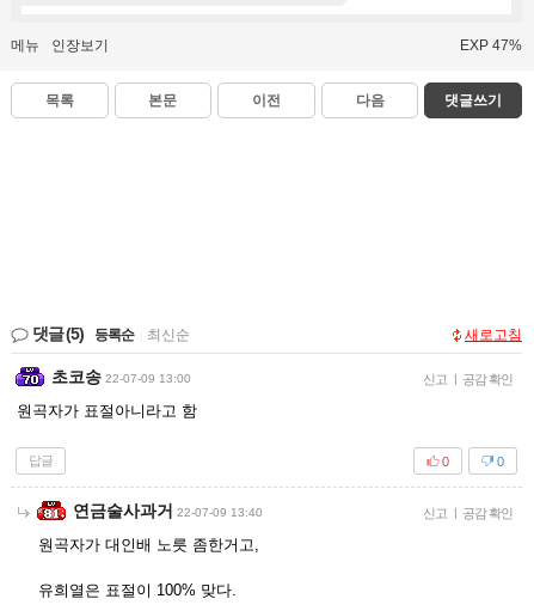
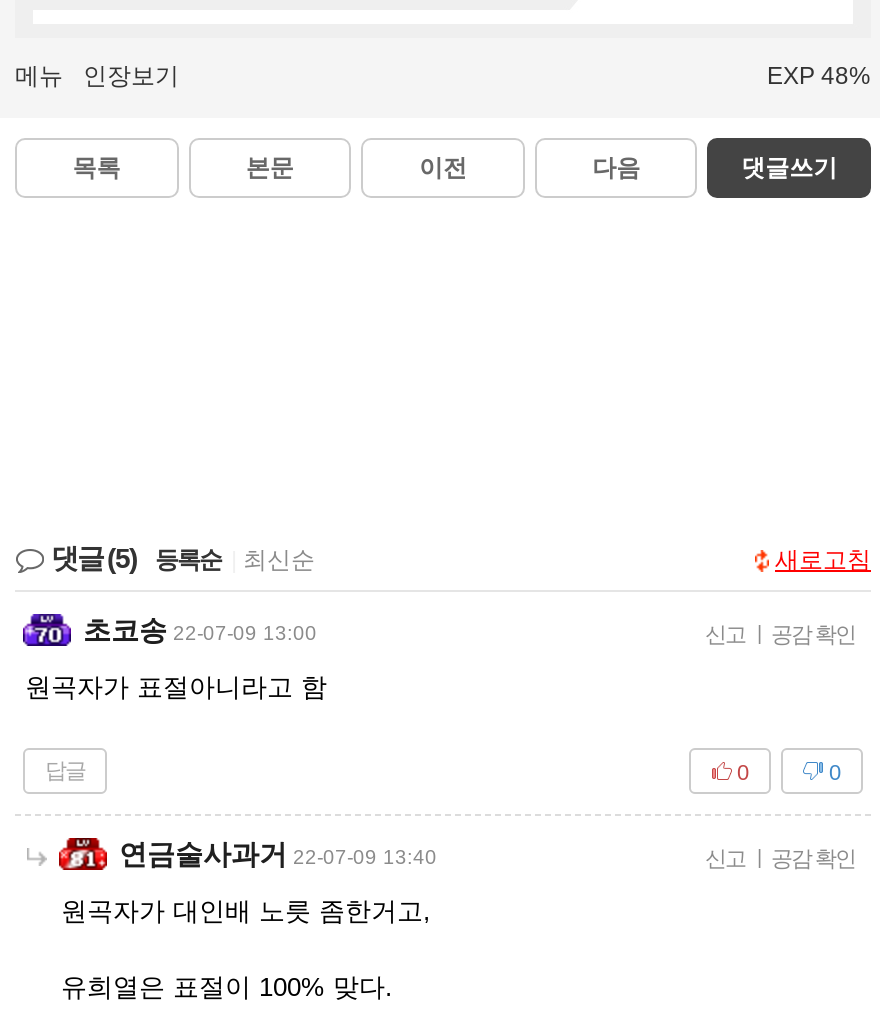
- EXP 47%
+ EXP 48%
